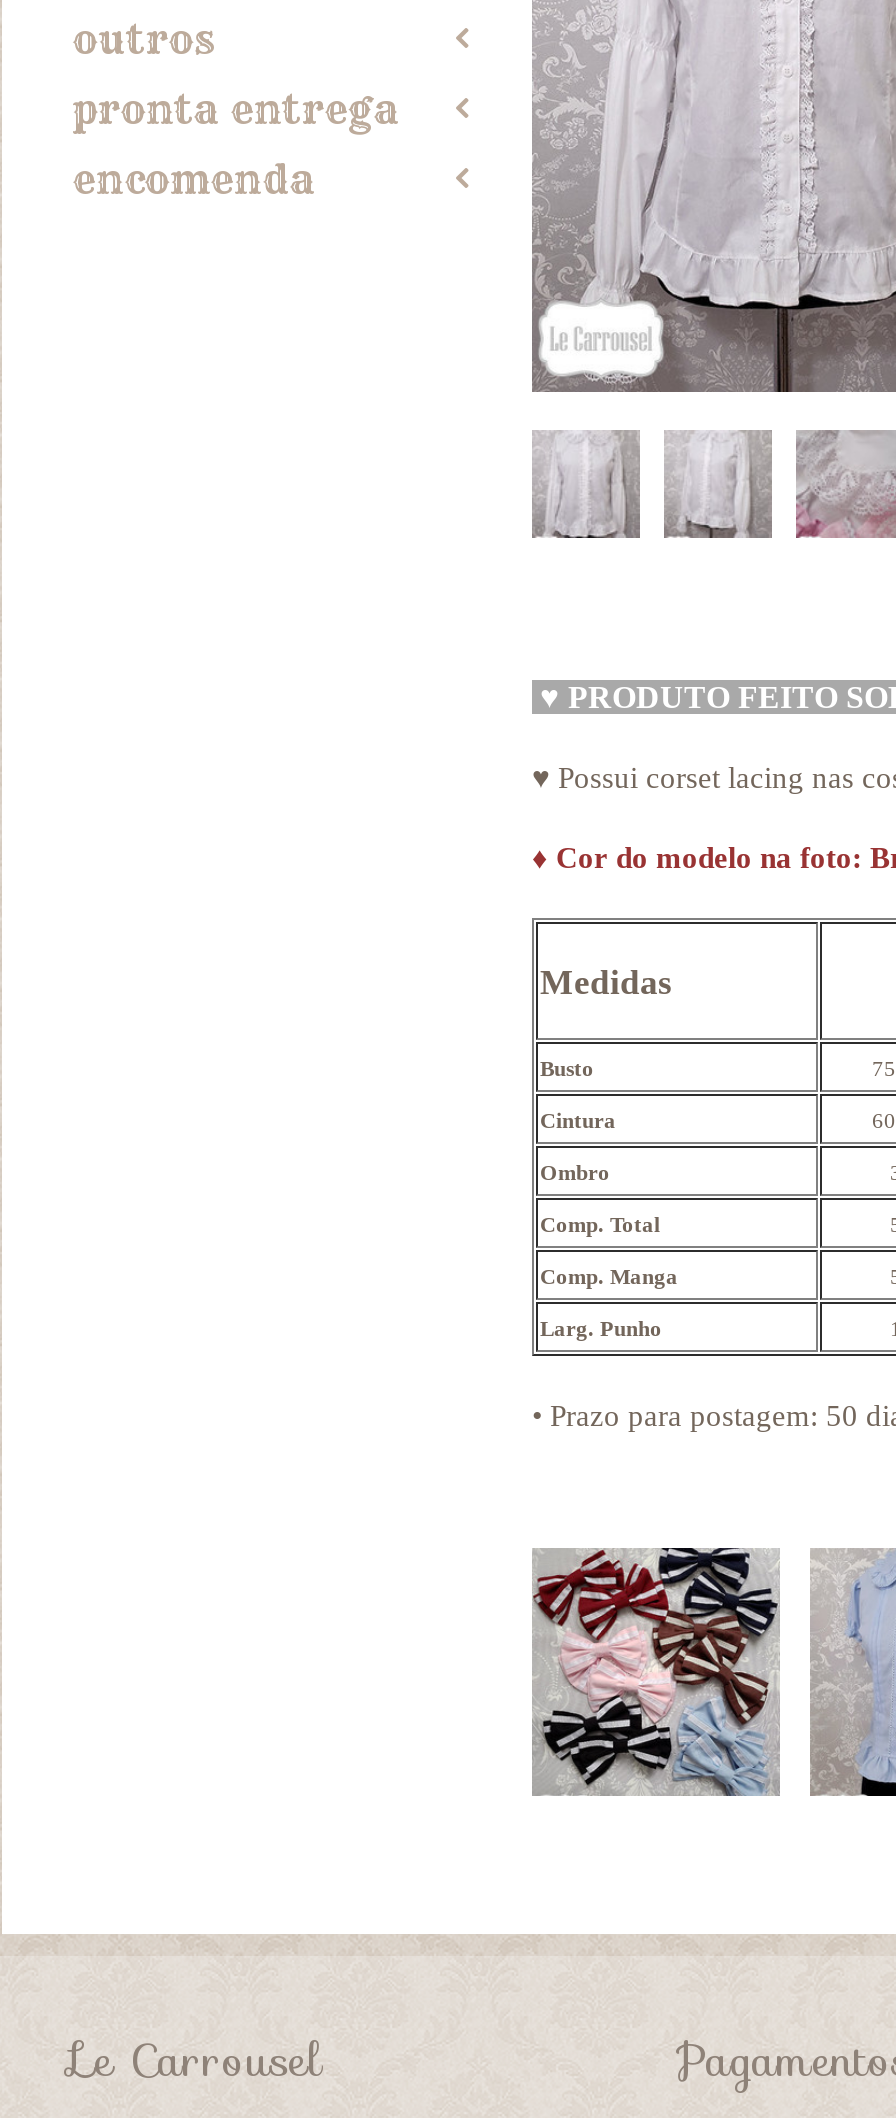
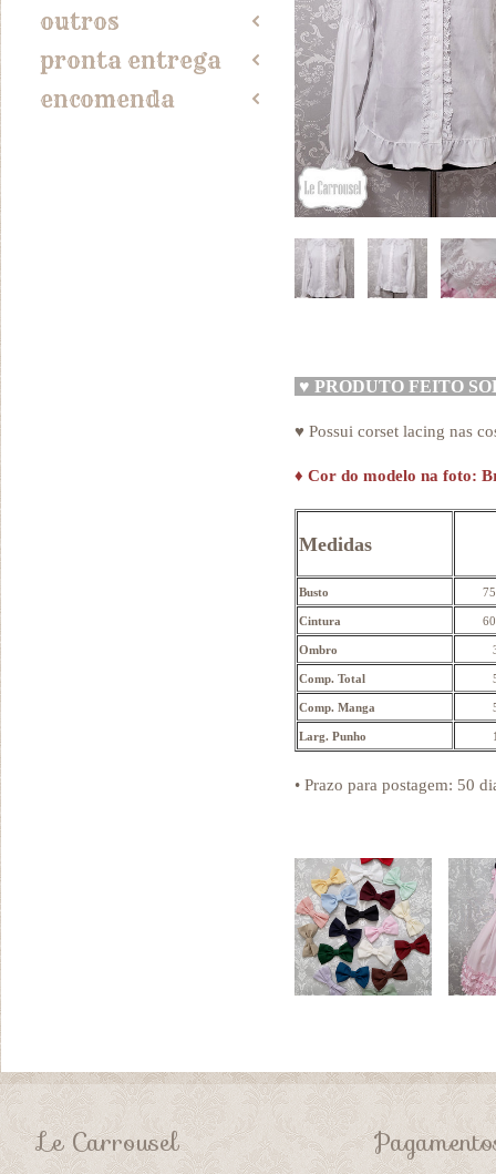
- [image]
+ [image]

- [image]
+ [image]
